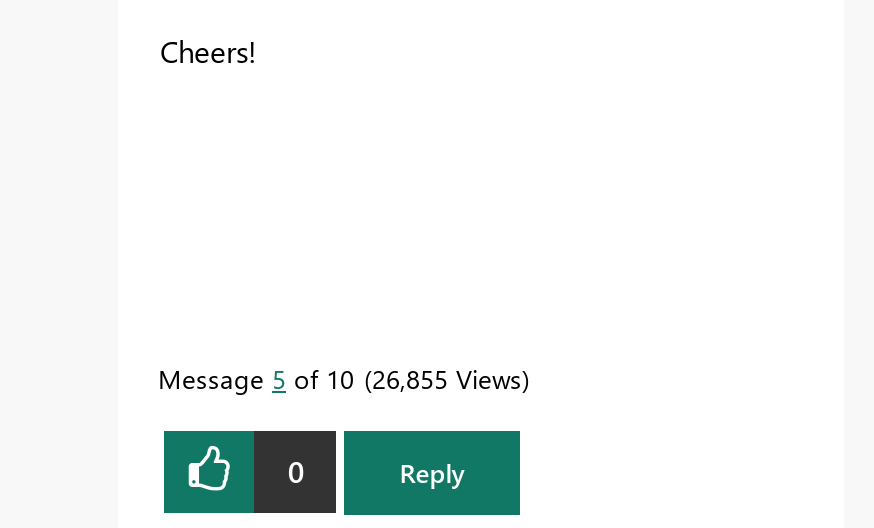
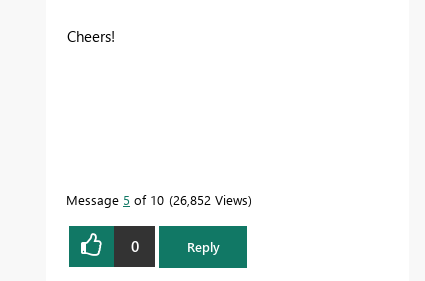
- Message 5 of 10 26,855 Views
+ Message 5 of 10 26,852 Views
